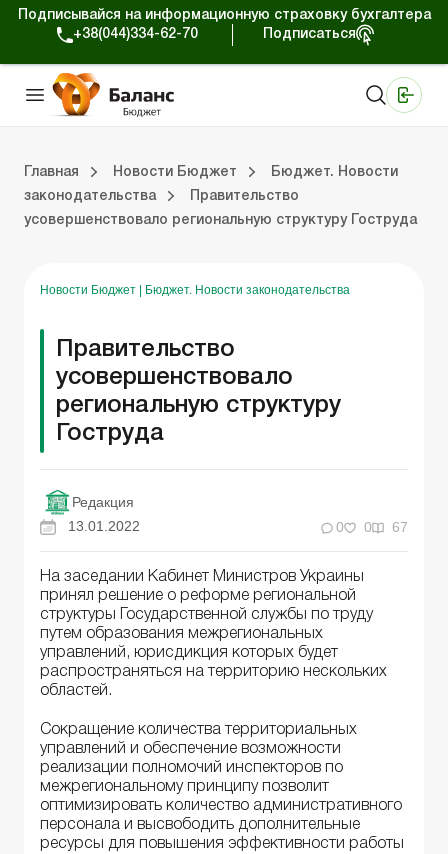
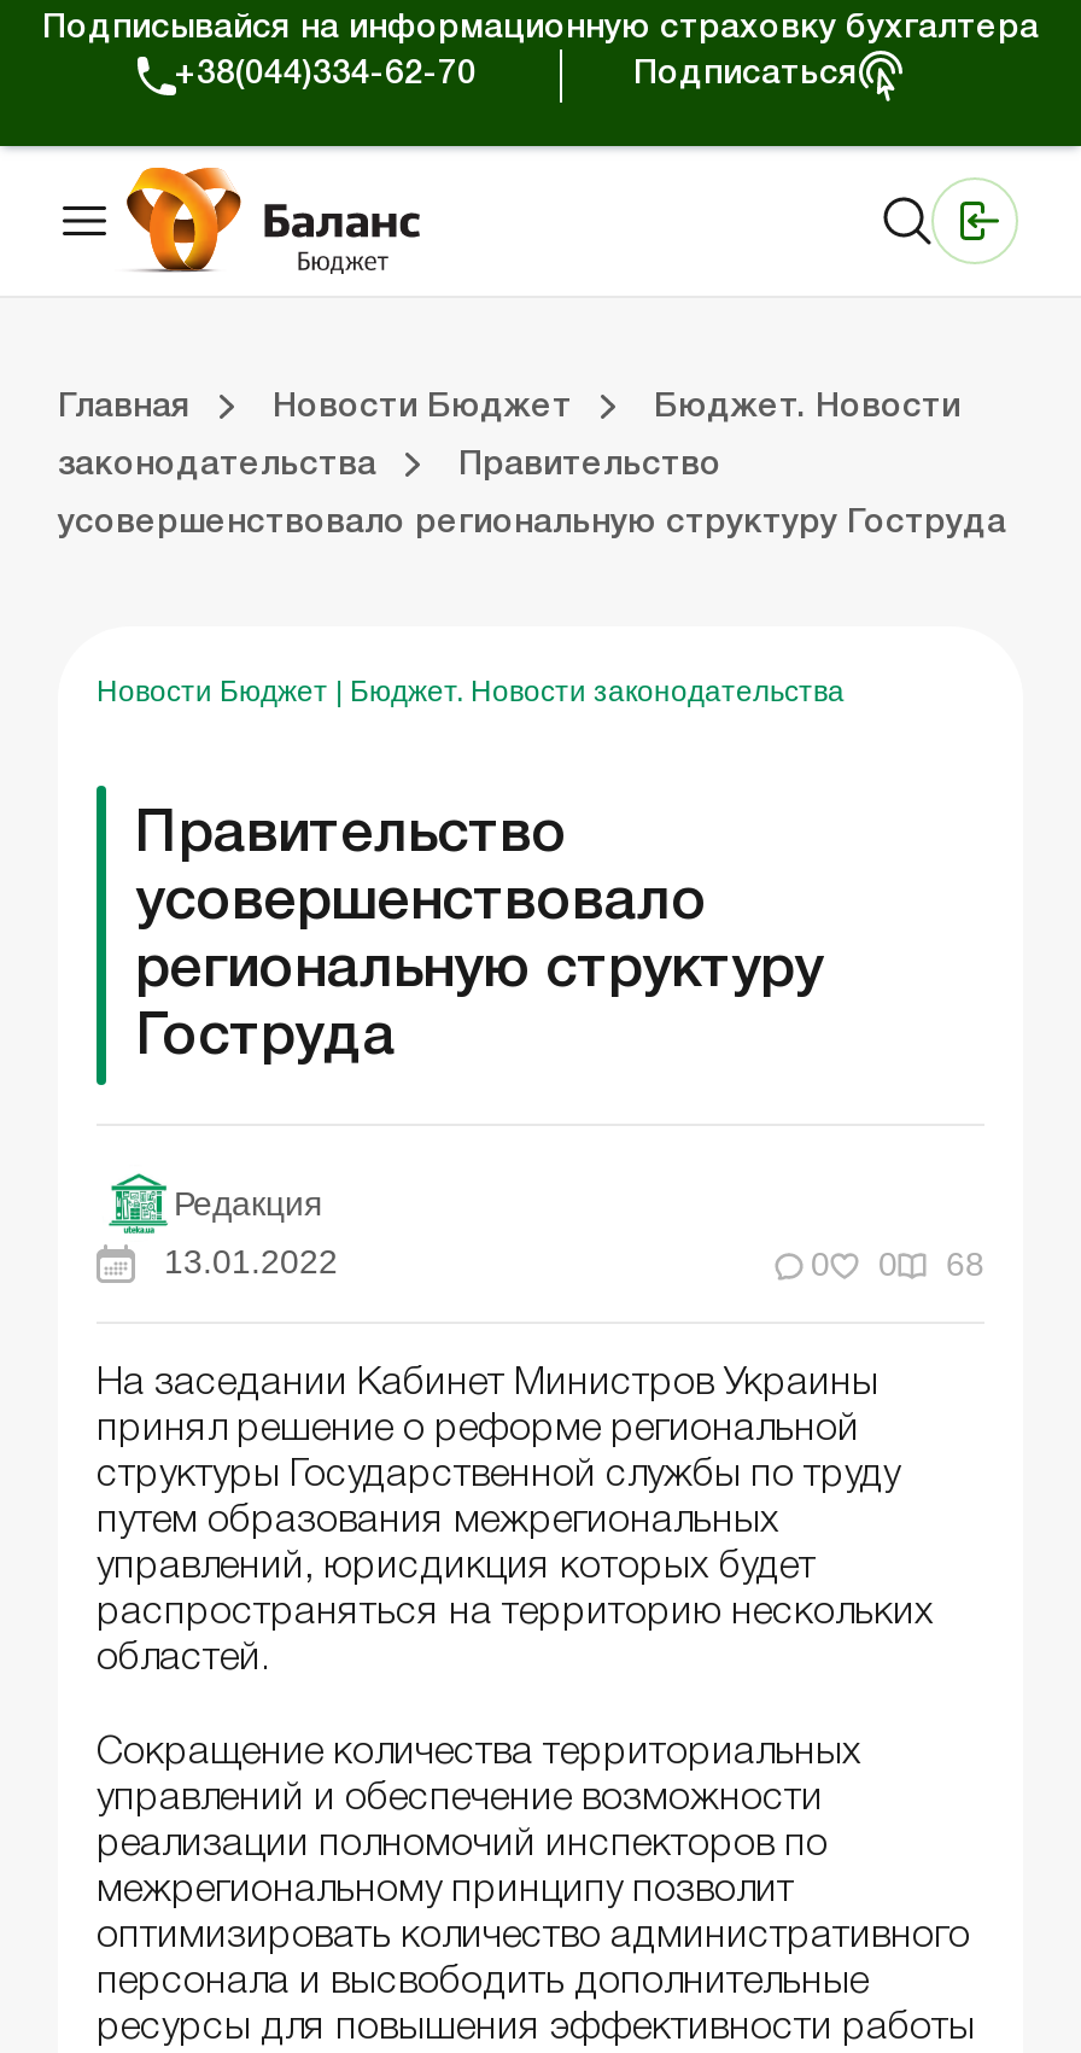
- 67
+ 68
